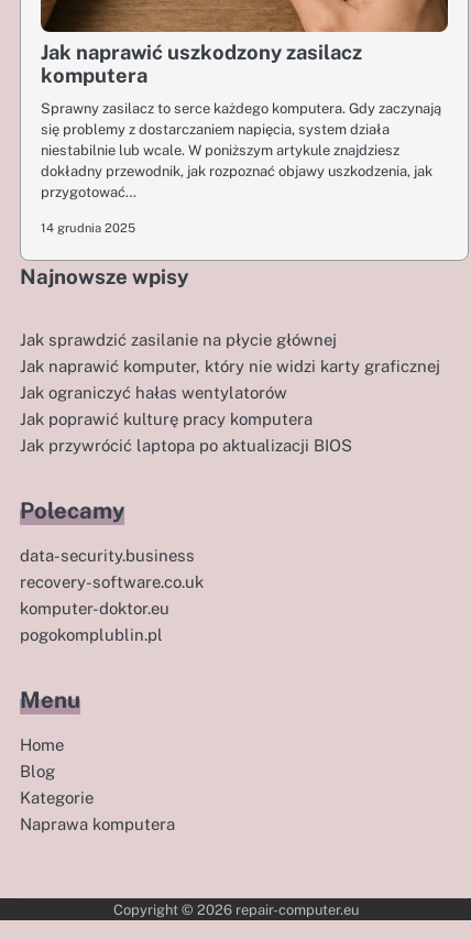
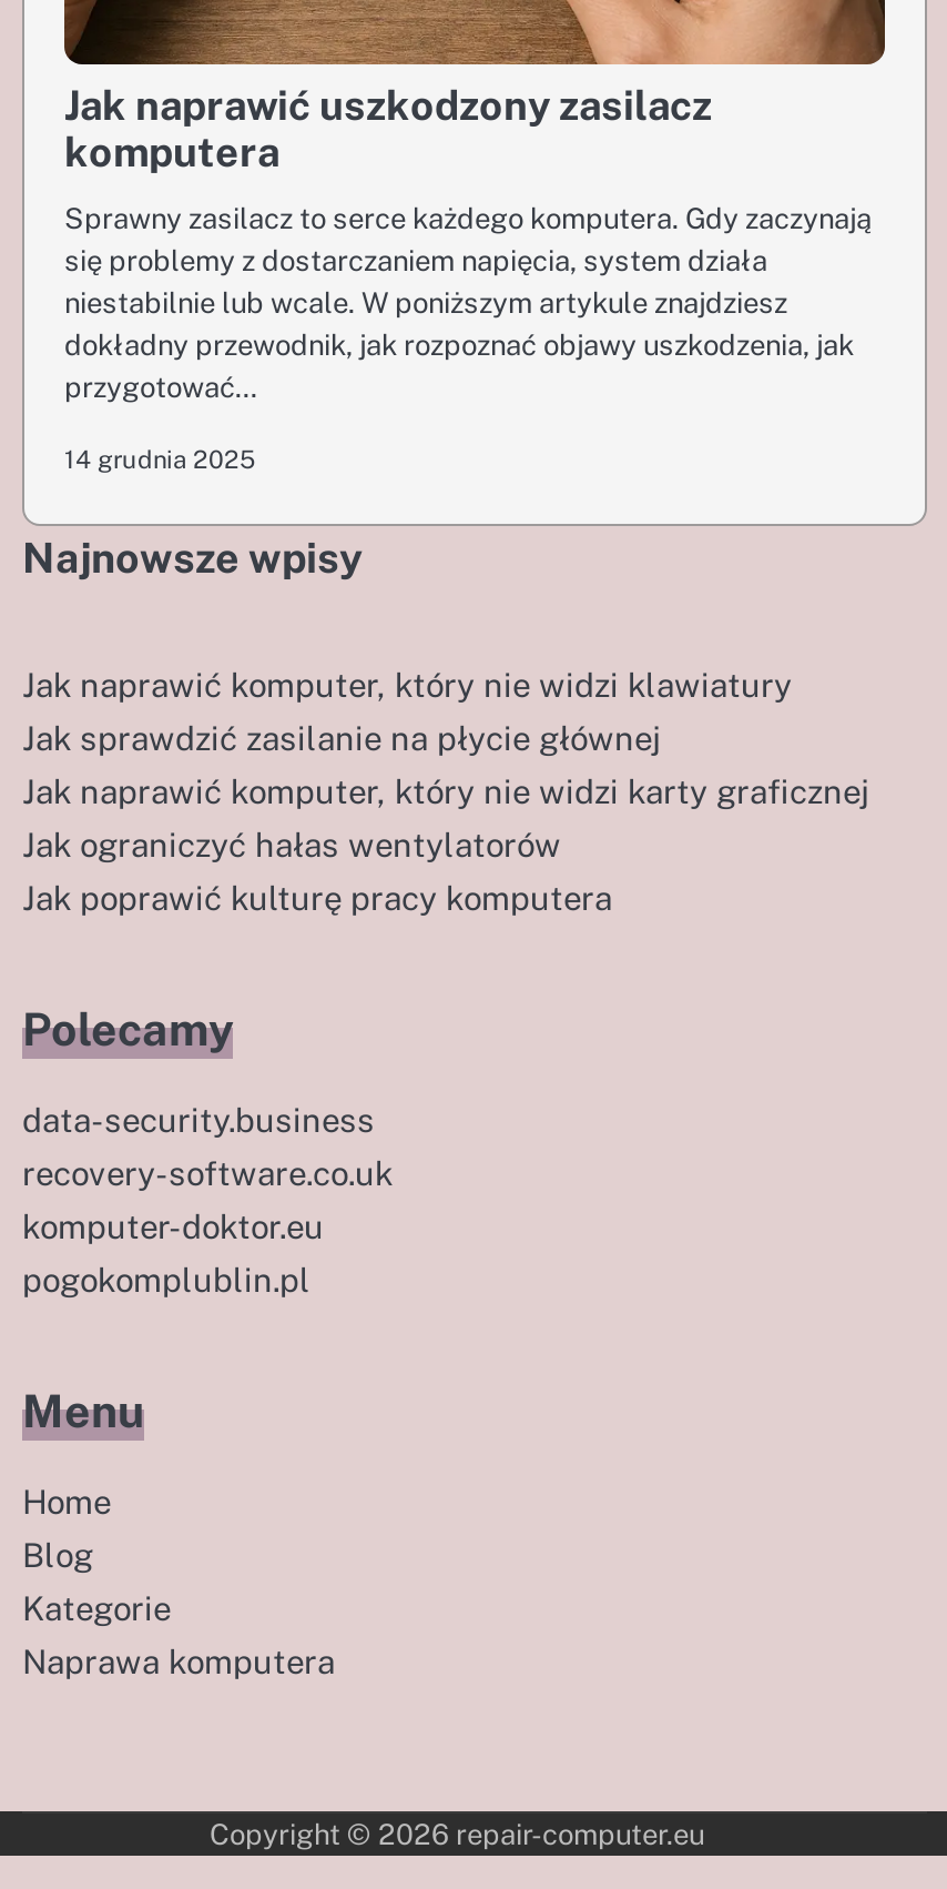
+ Jak naprawić komputer, który nie widzi klawiatury

moved down: Jak sprawdzić zasilanie na płycie głównej | Jak naprawić komputer, który nie widzi karty graficznej | Jak ograniczyć hałas wentylatorów | Jak poprawić kulturę pracy komputera

- Jak przywrócić laptopa po aktualizacji BIOS
